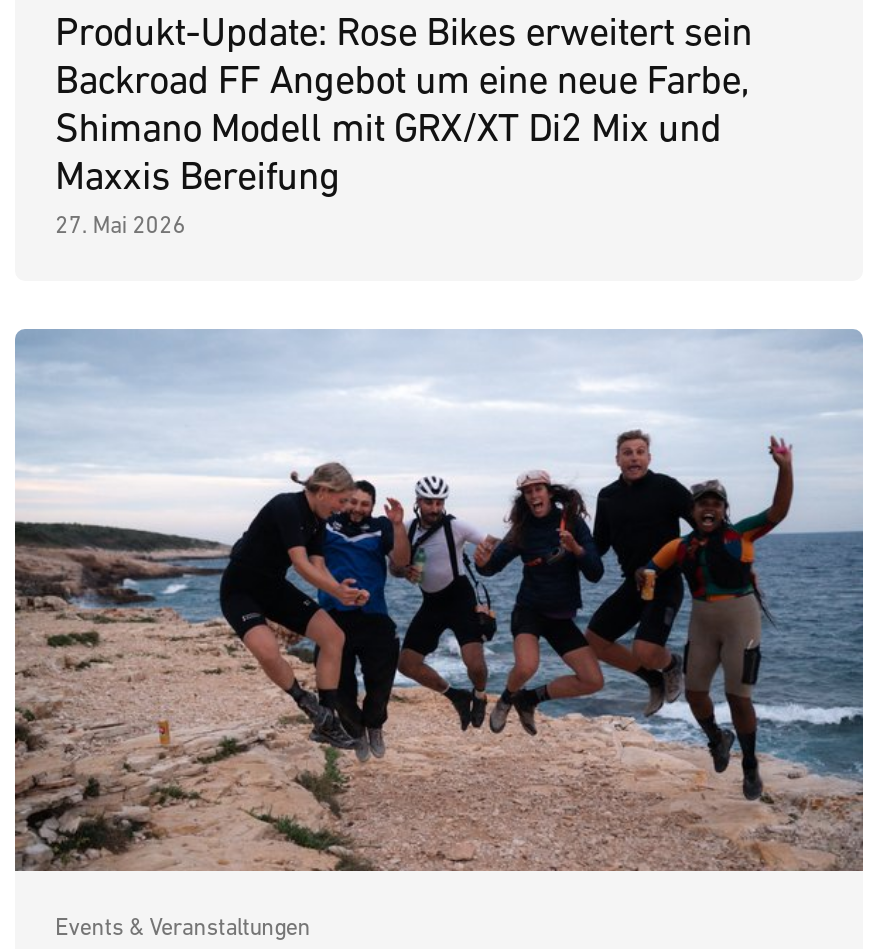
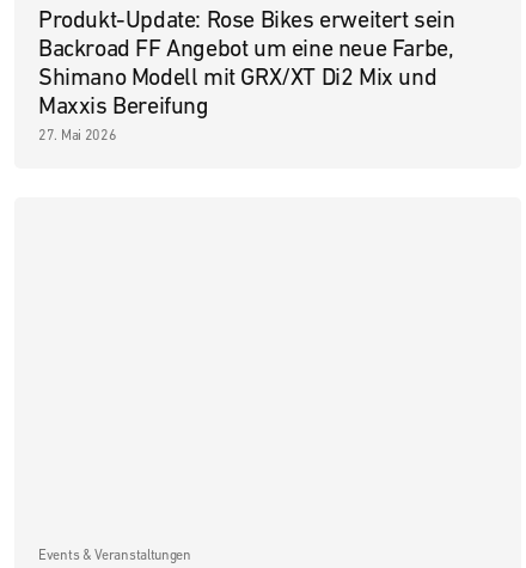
- [image]
